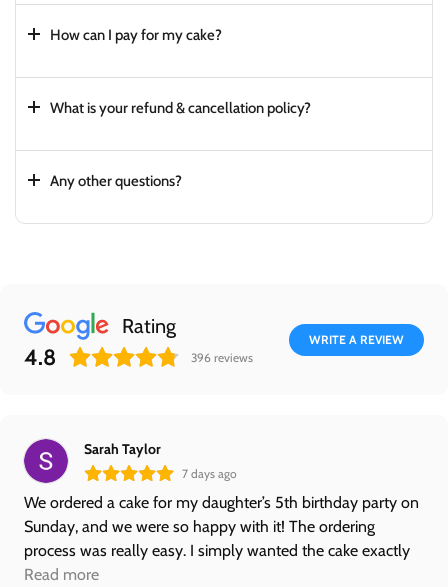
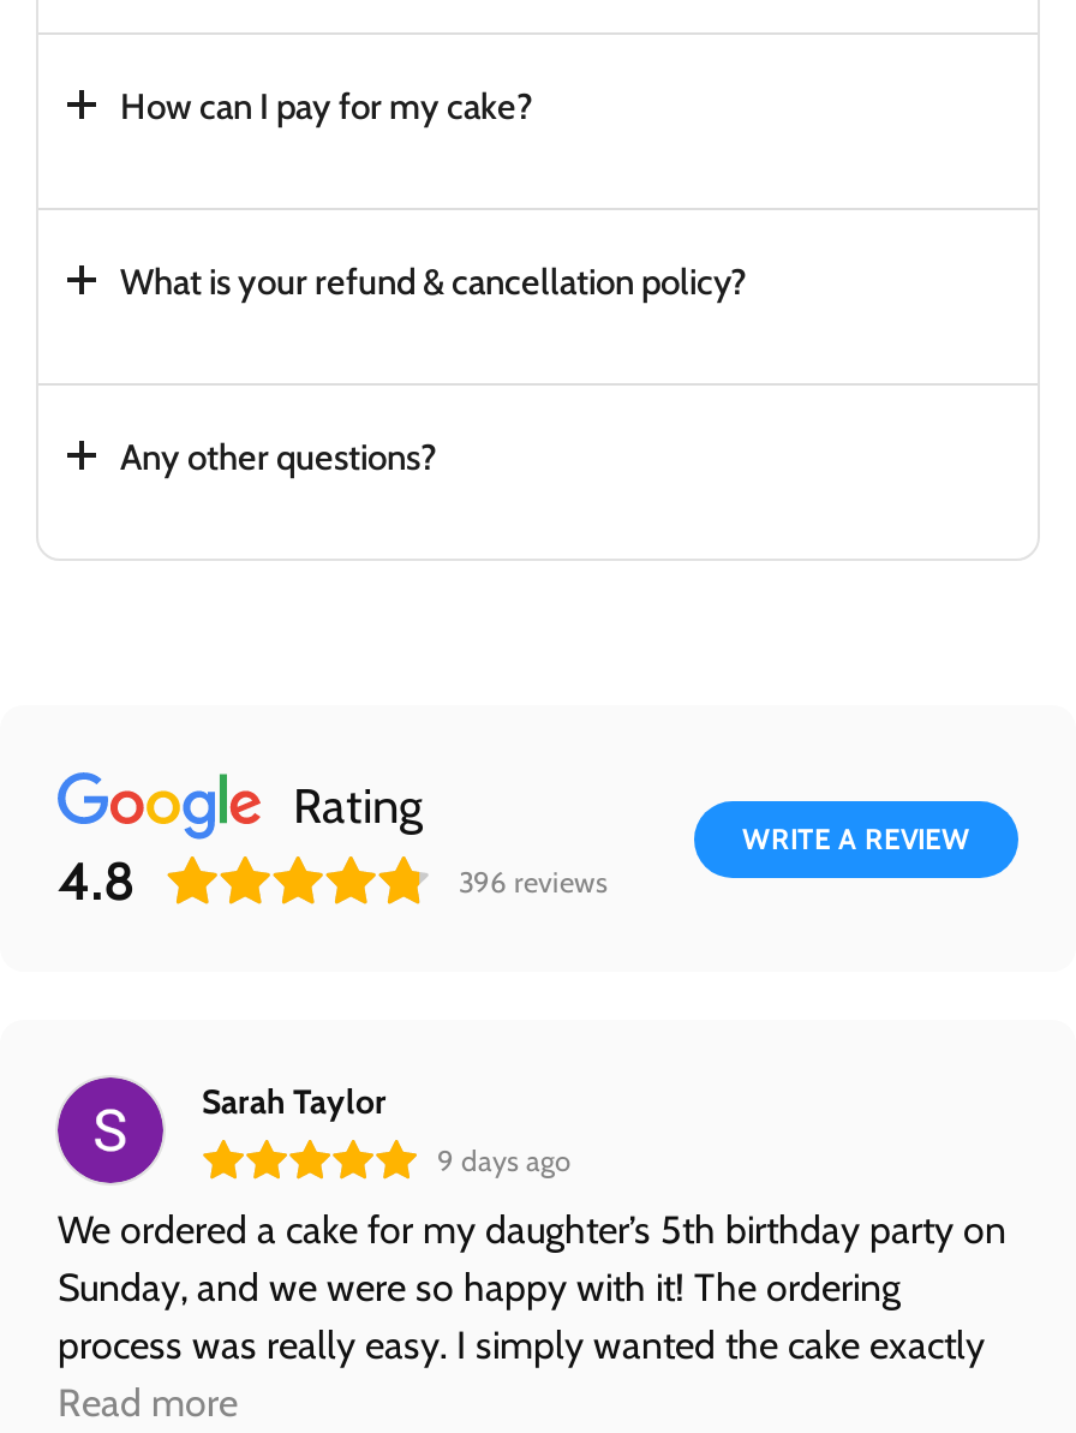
- 7 days ago
+ 9 days ago
